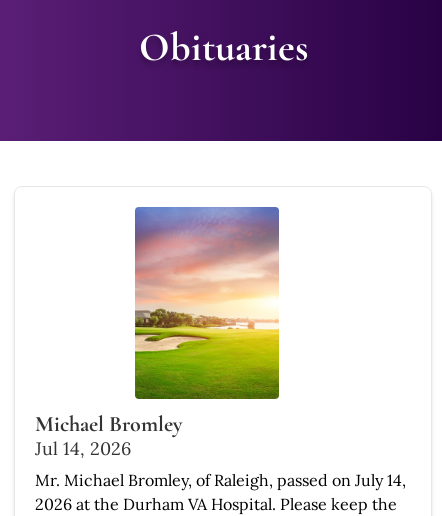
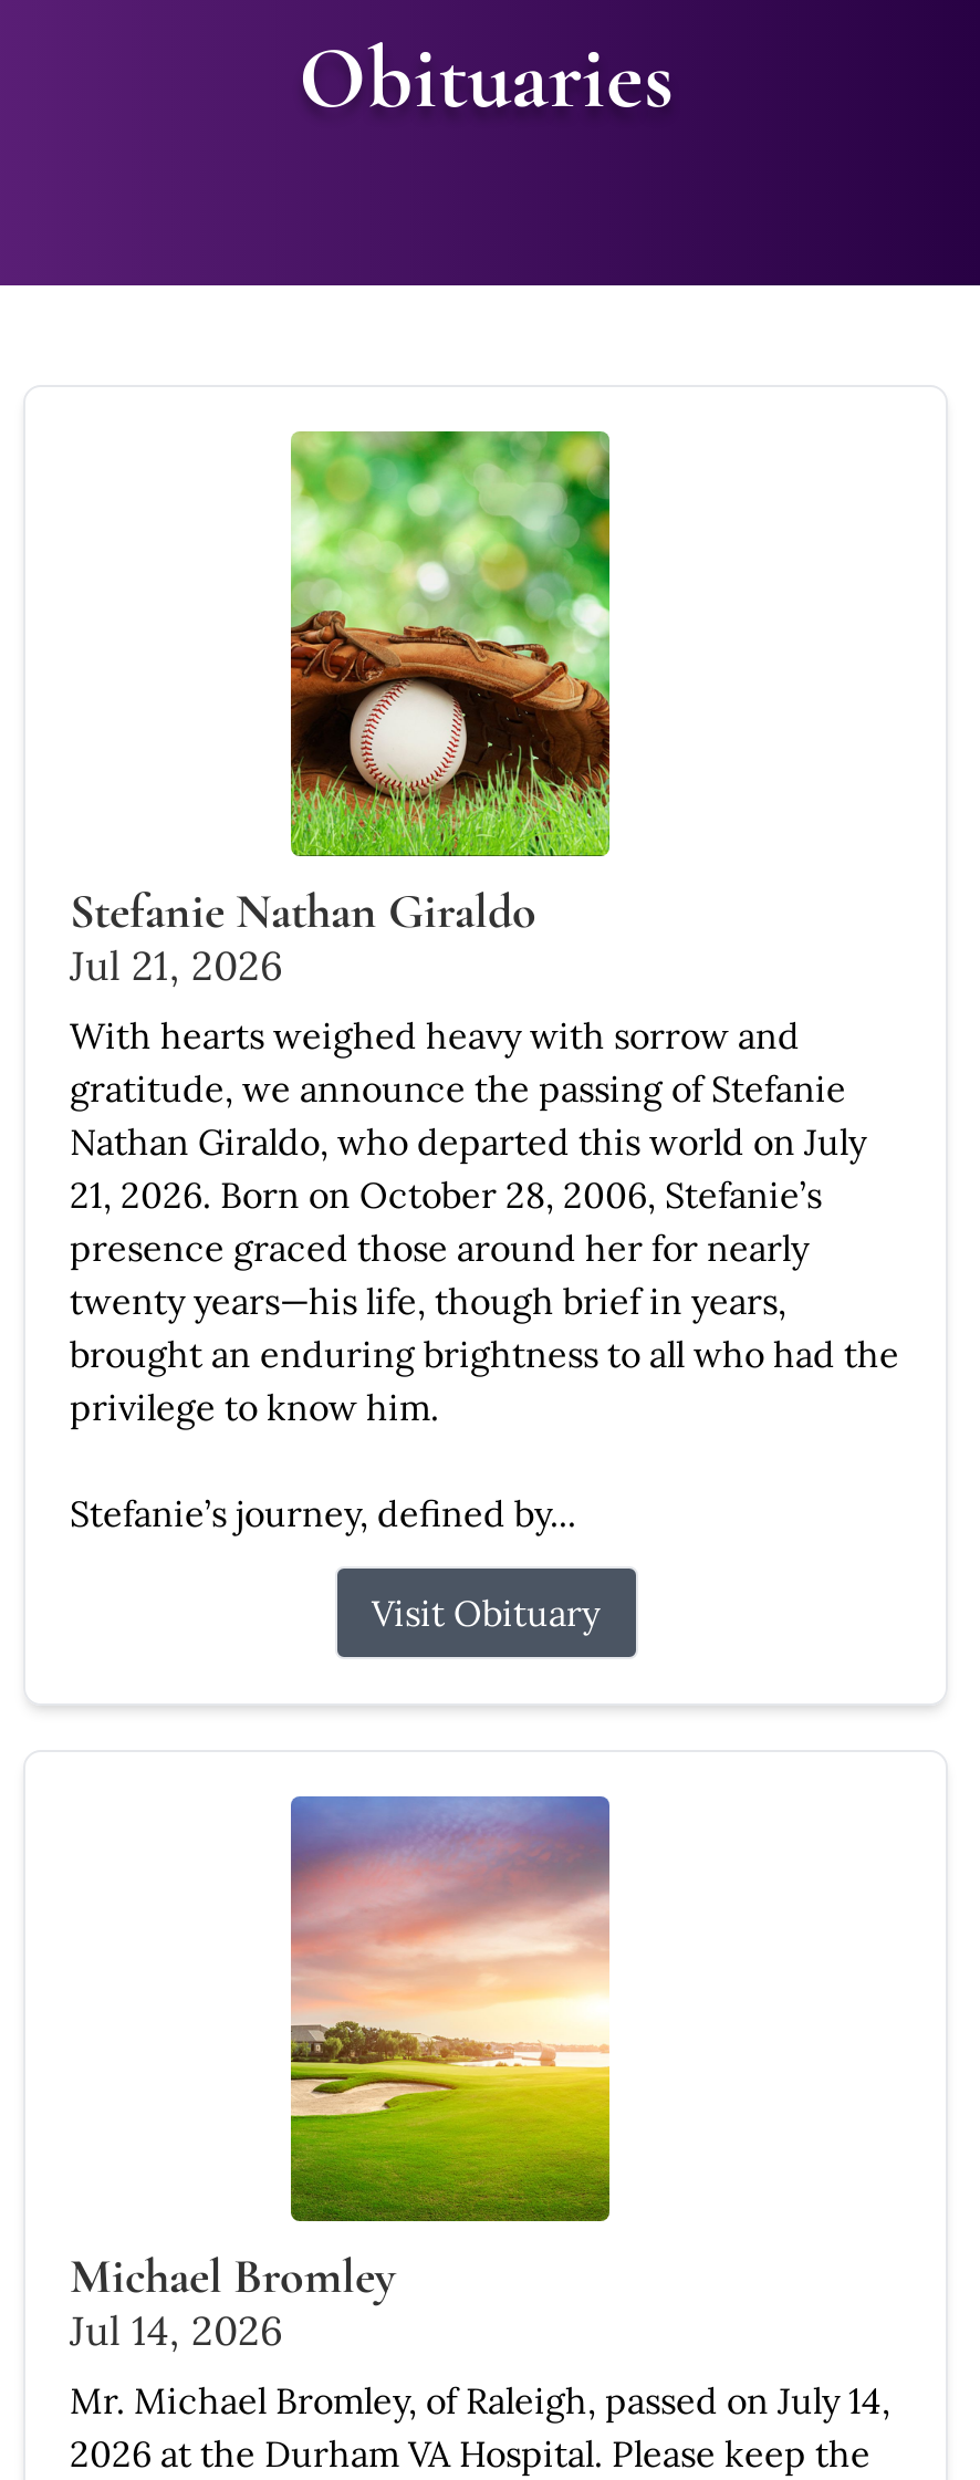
+ [image]
+ Stefanie Nathan Giraldo
+ Jul 21, 2026
+ With hearts weighed heavy with sorrow and
+ gratitude, we announce the passing of Stefanie
+ Nathan Giraldo, who departed this world on July
+ 21, 2026. Born on October 28, 2006, Stefanie’s
+ presence graced those around her for nearly
+ twenty years—his life, though brief in years,
+ brought an enduring brightness to all who had the
+ privilege to know him.
+ Stefanie’s journey, defined by...
+ Visit Obituary
